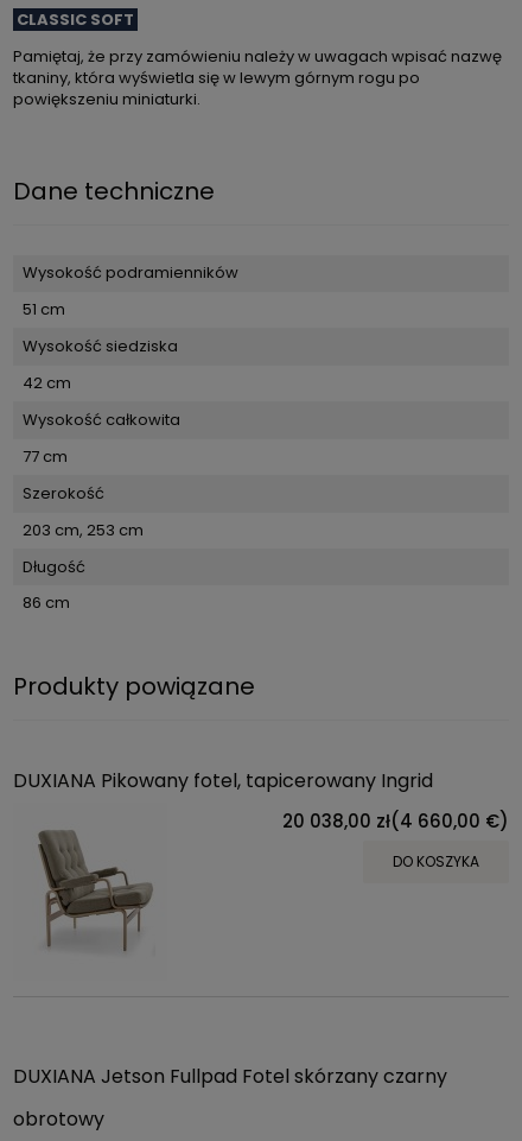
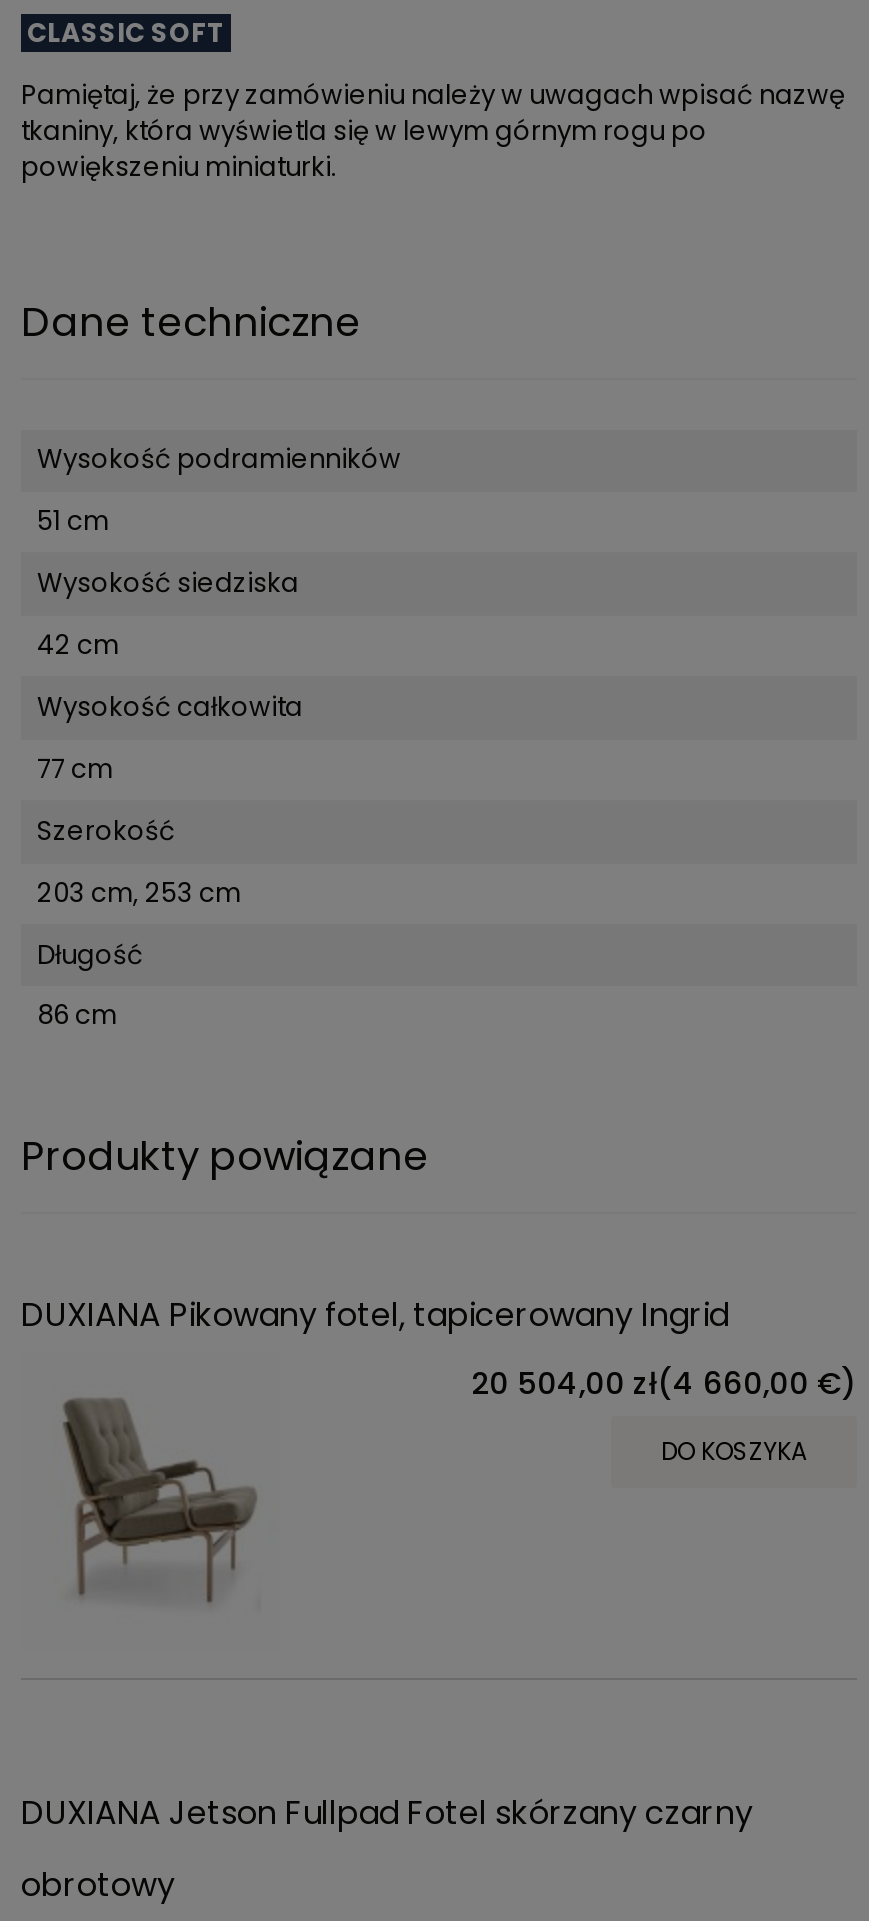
- 20 038,00 zł(4 660,00 €)
+ 20 504,00 zł(4 660,00 €)
